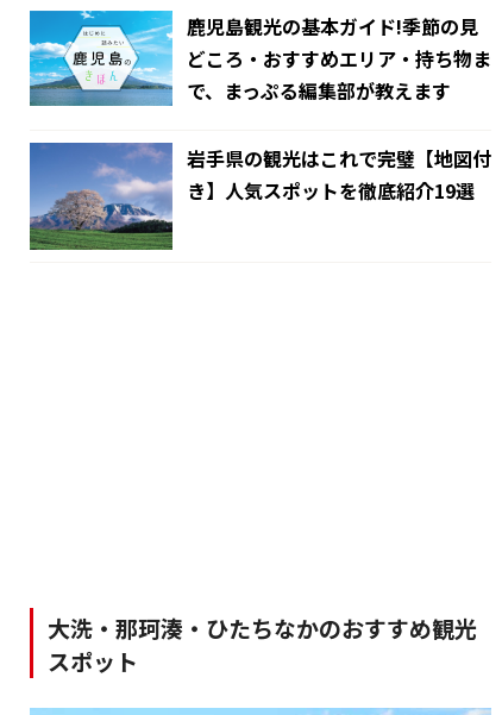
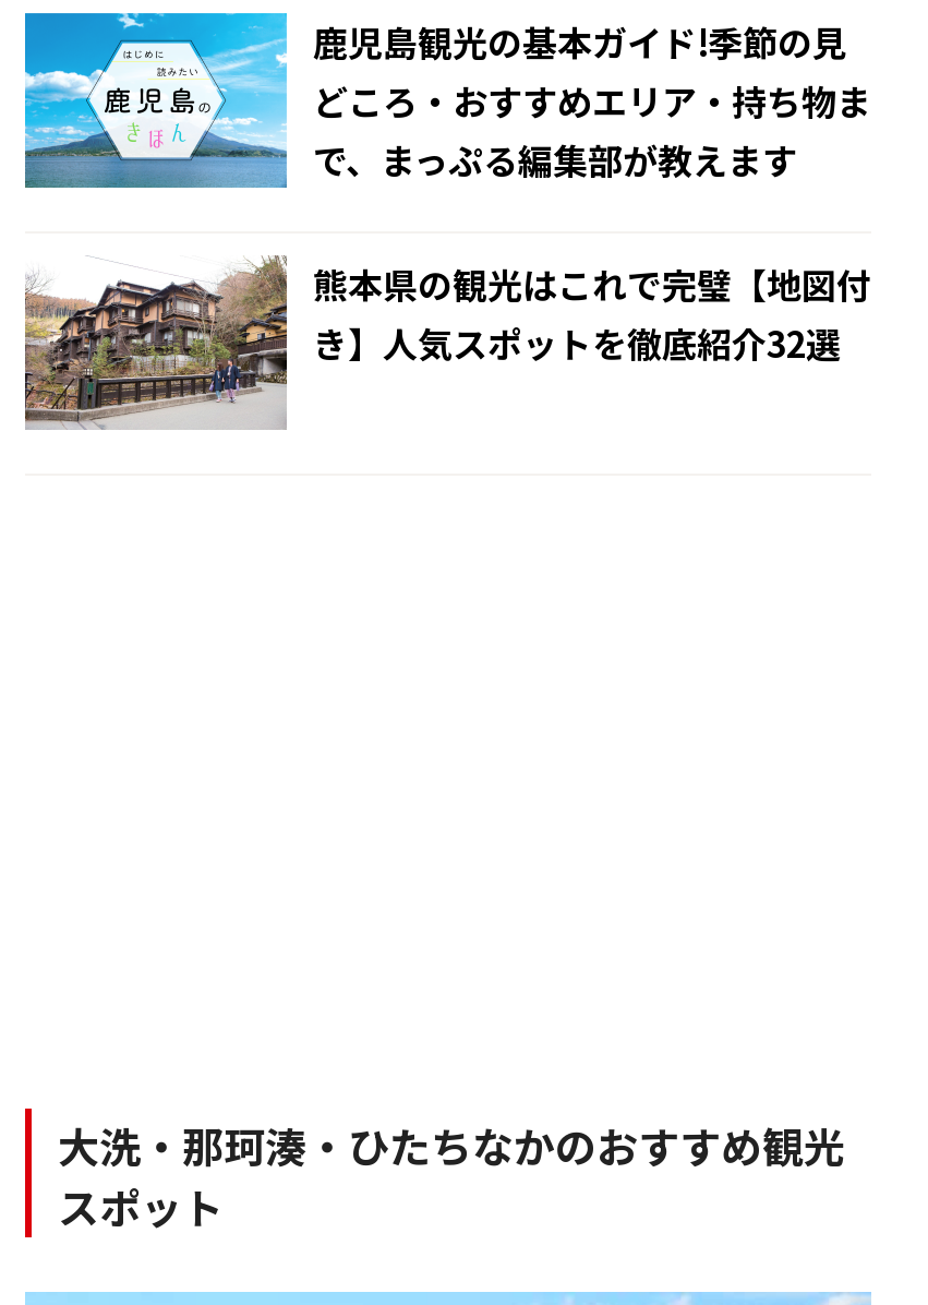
- [image]
- 岩手県の観光はこれで完璧【地図付
+ [image]
+ 熊本県の観光はこれで完璧【地図付

- き】人気スポットを徹底紹介19選
+ き】人気スポットを徹底紹介32選
